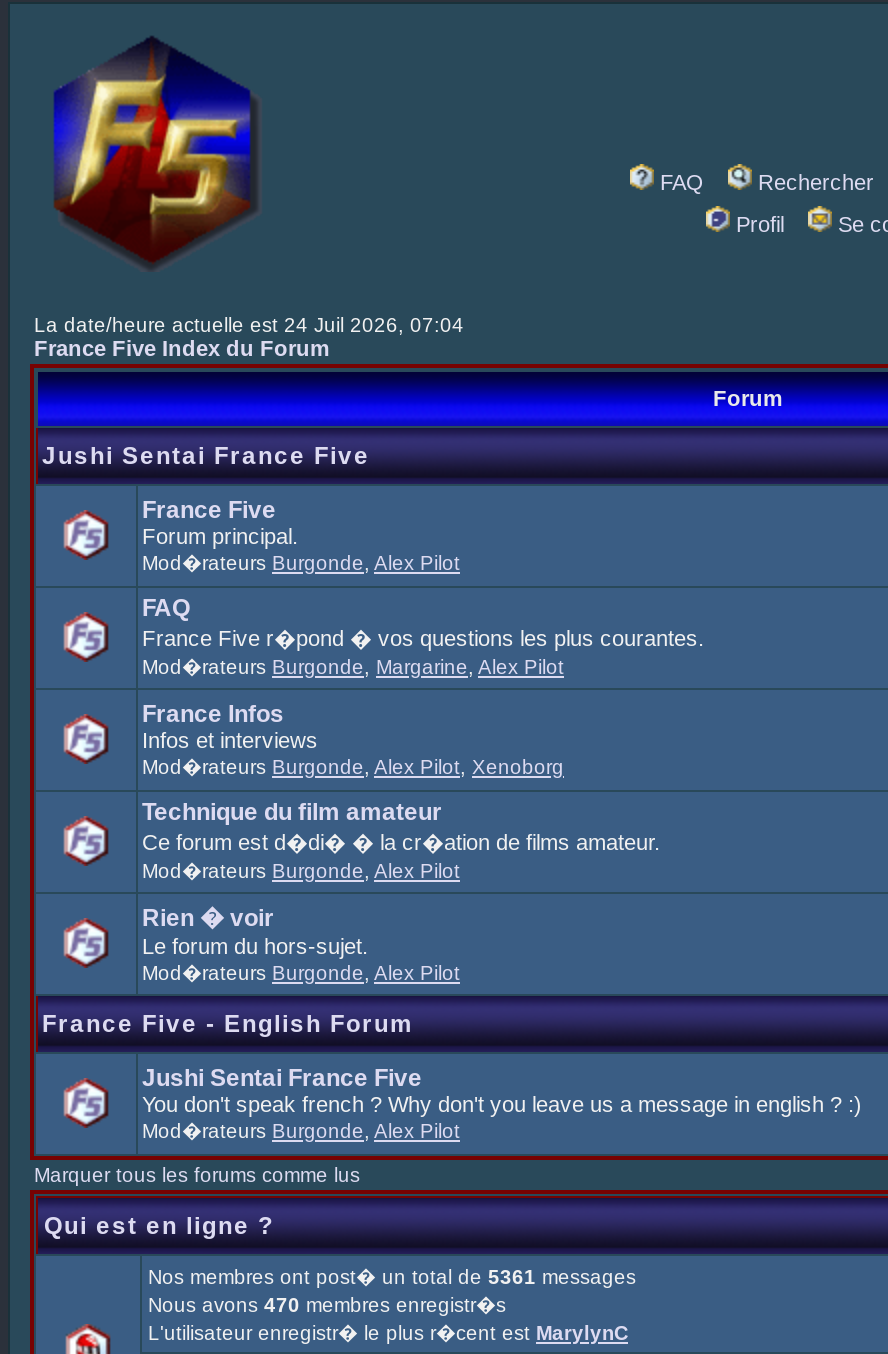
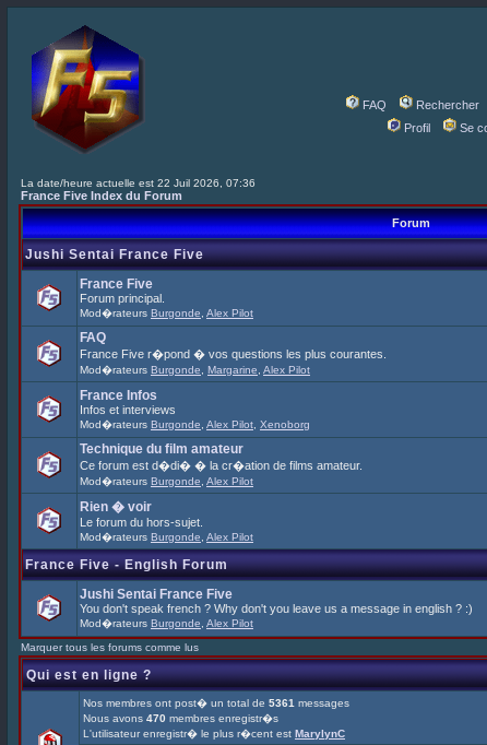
- La date/heure actuelle est 24 Juil 2026, 07:04
+ La date/heure actuelle est 22 Juil 2026, 07:36
